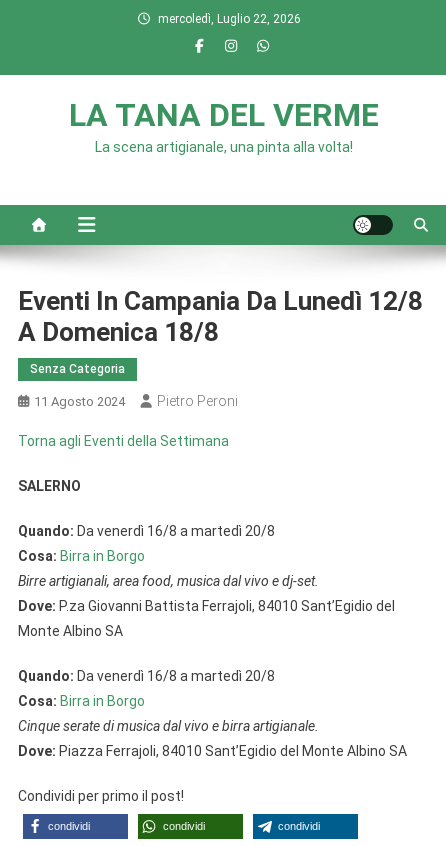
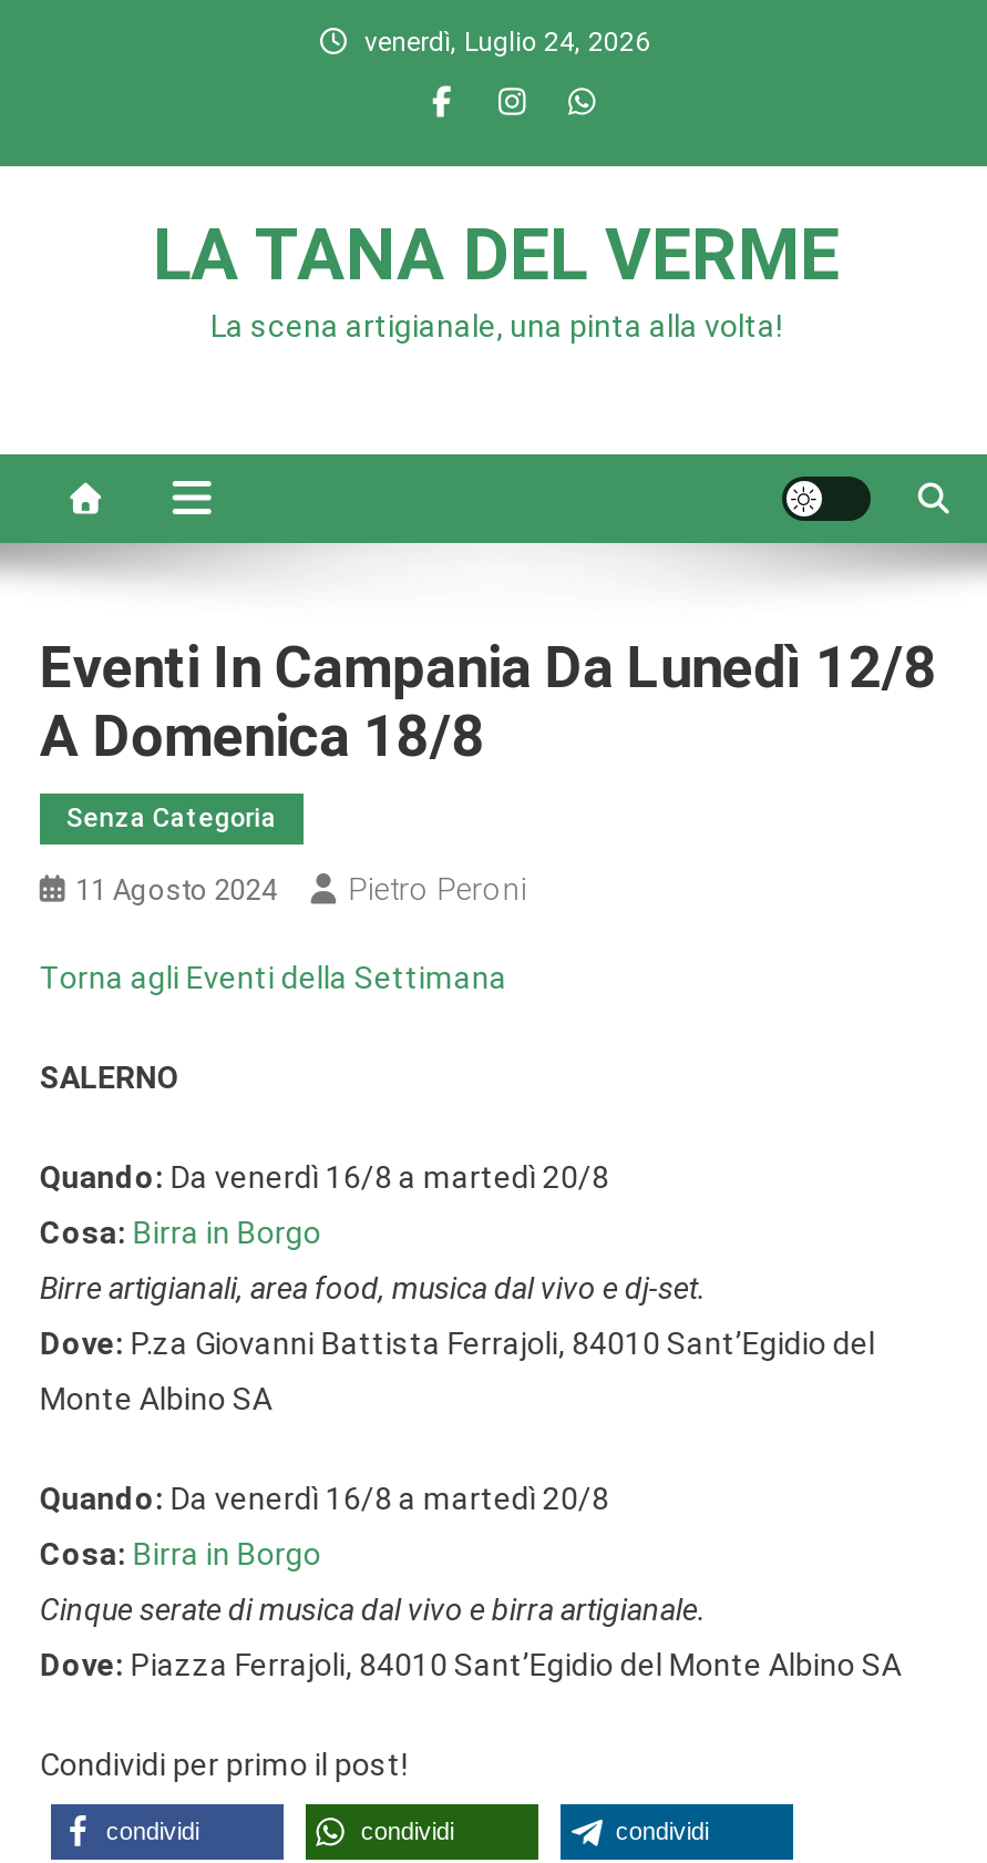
- mercoledì, Luglio 22, 2026
+ venerdì, Luglio 24, 2026
